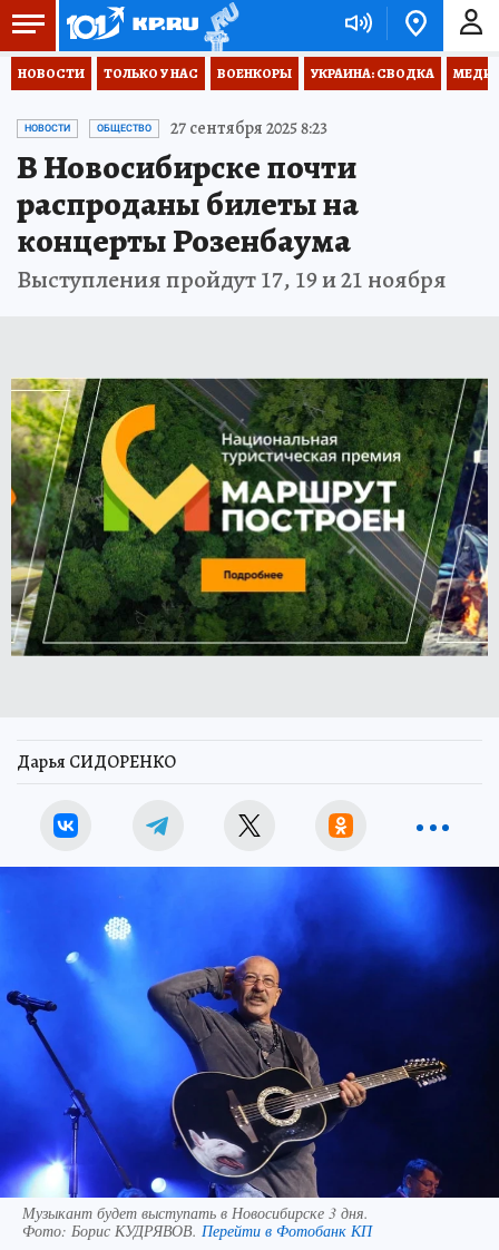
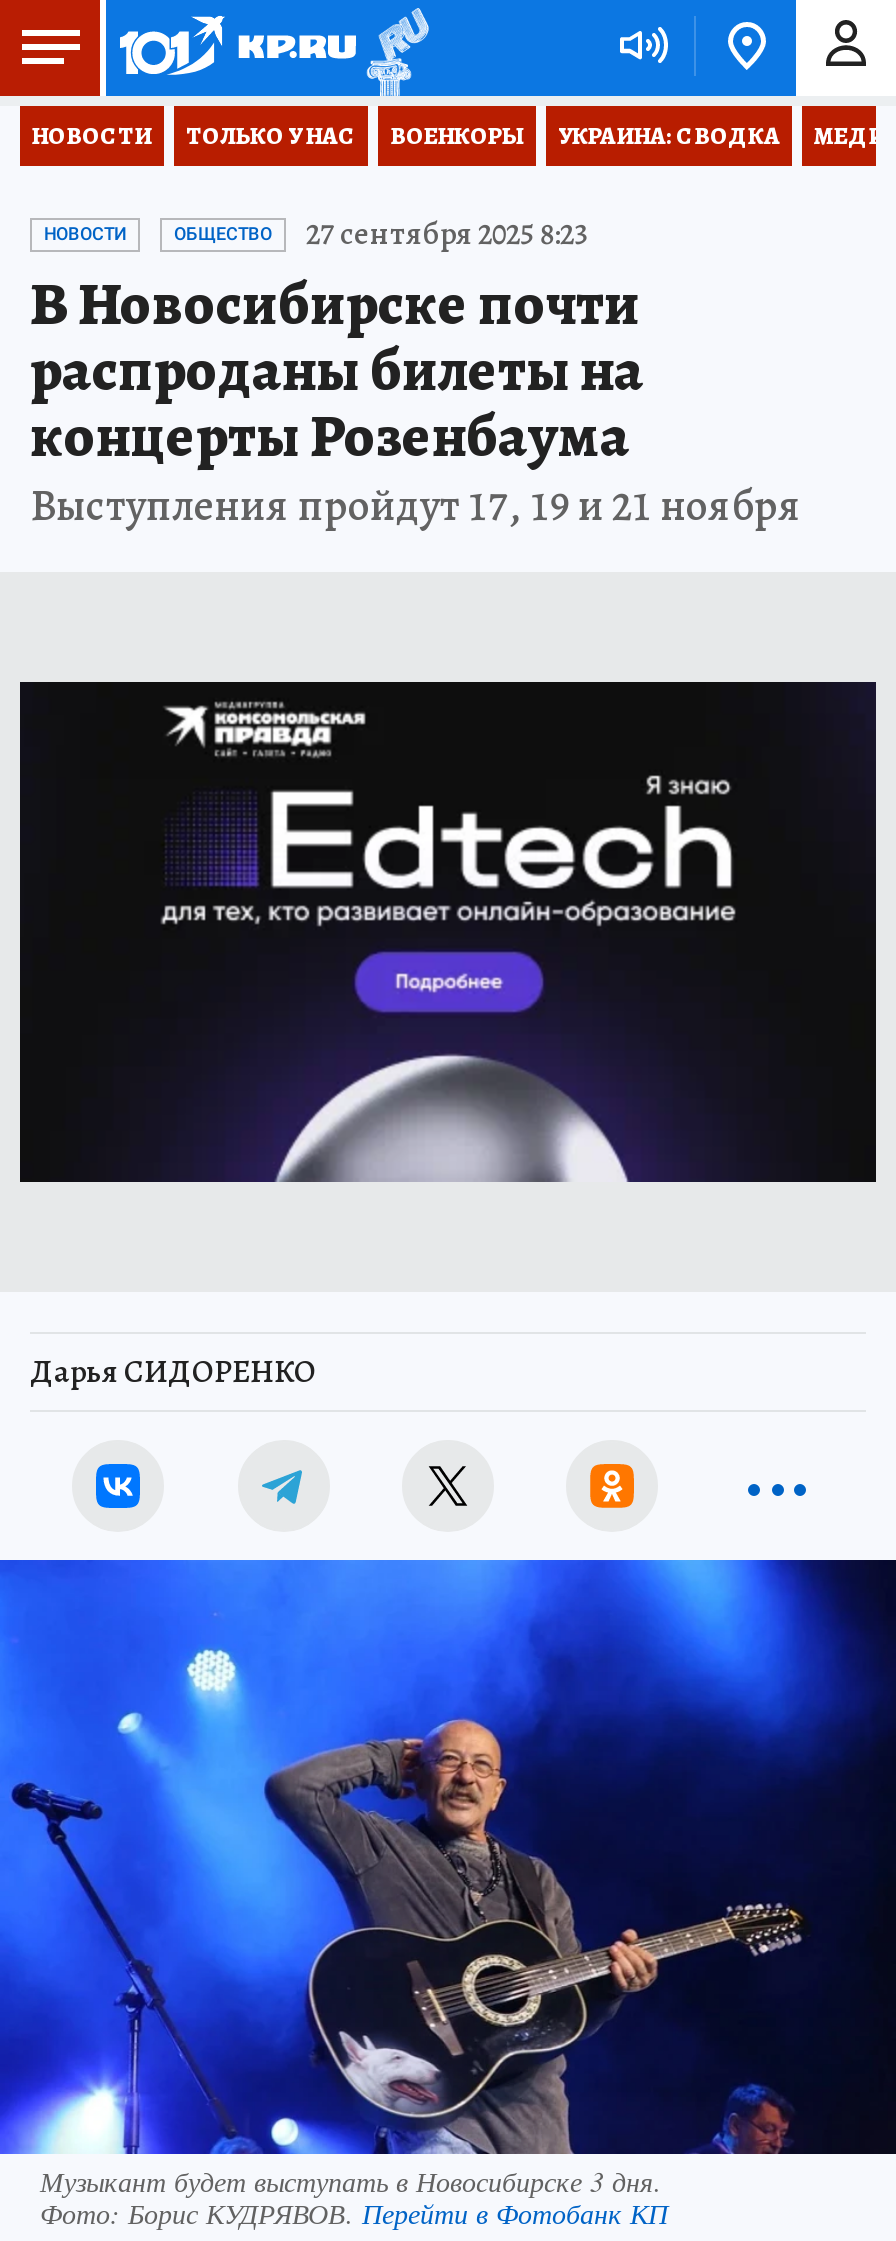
- [image]
+ [image]
